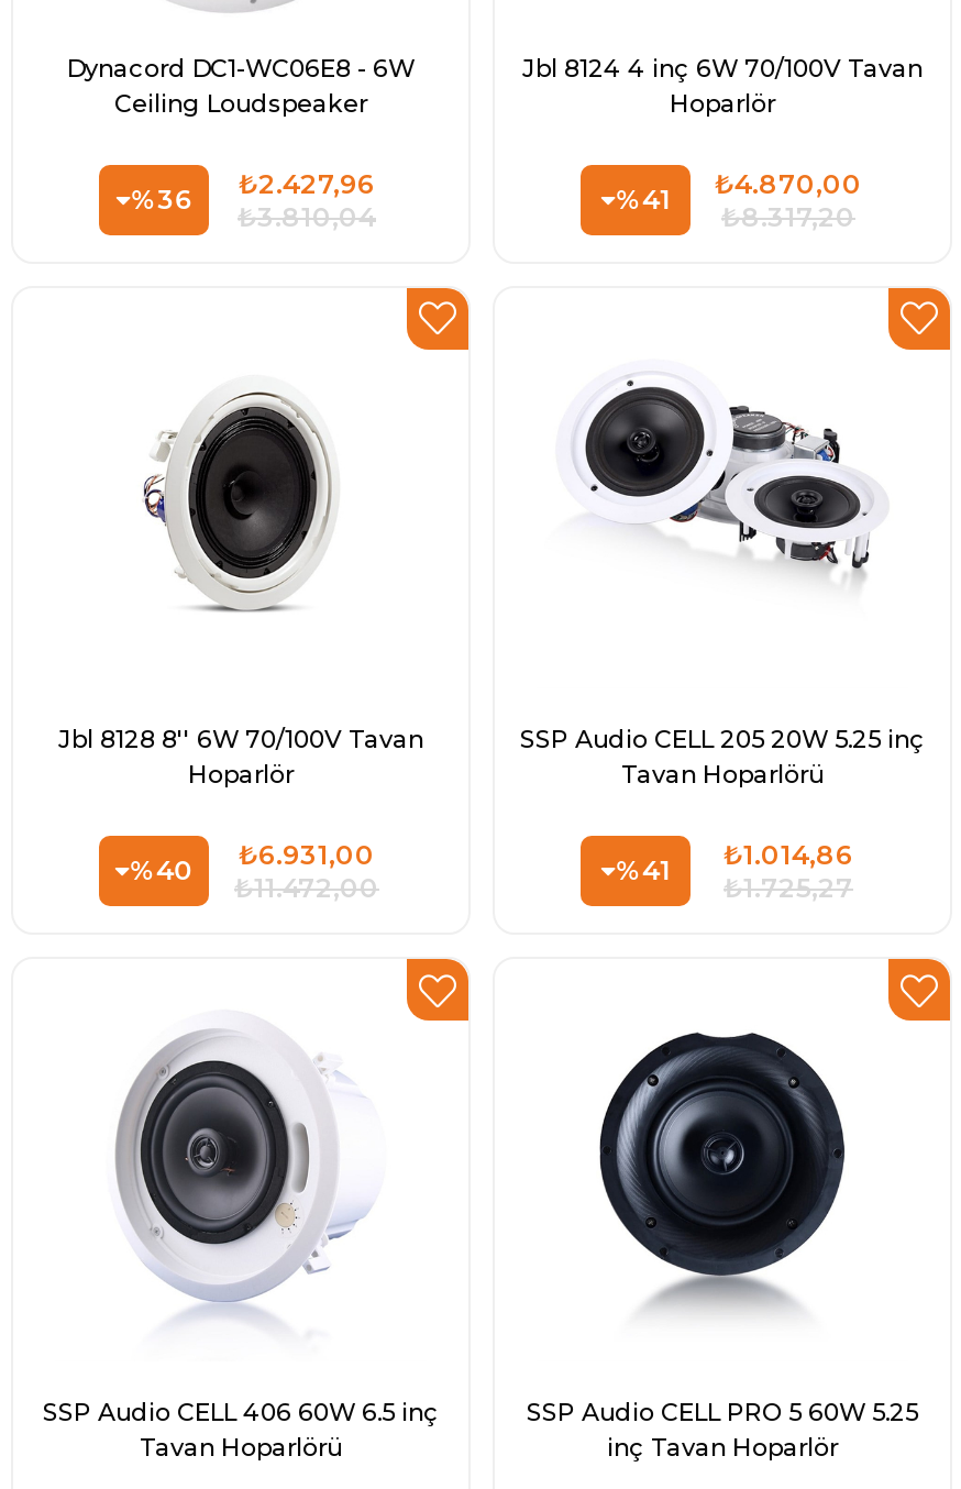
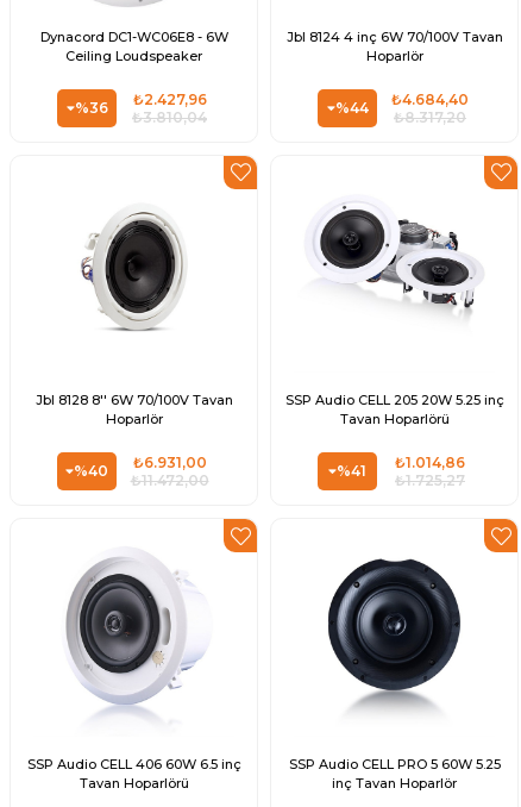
- ₺4.870,00
+ ₺4.684,40

- %41
+ %44
